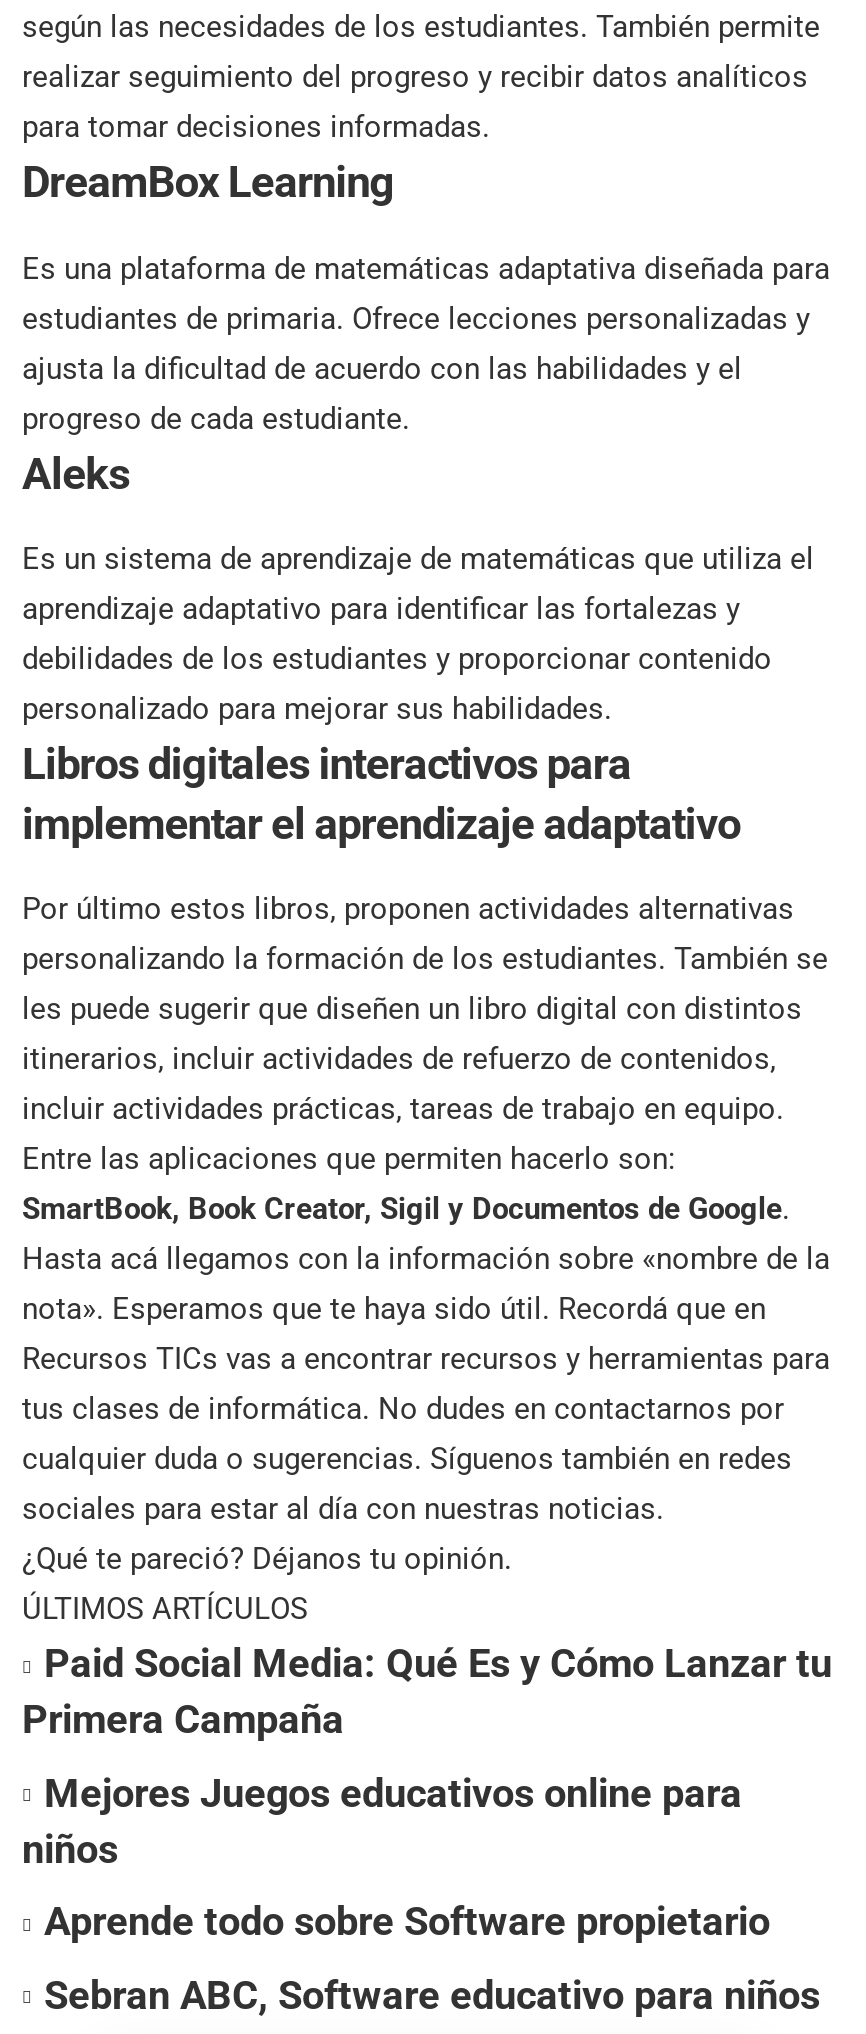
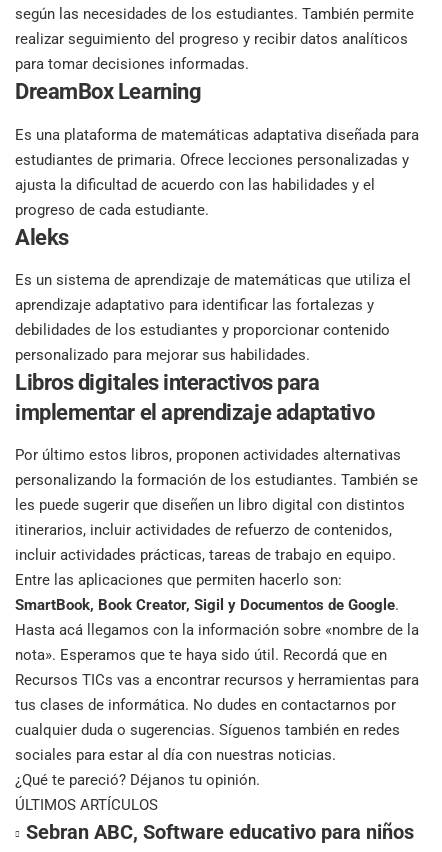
- Paid Social Media: Qué Es y Cómo Lanzar tu
- Primera Campaña
- Mejores Juegos educativos online para
- niños
- Aprende todo sobre Software propietario
